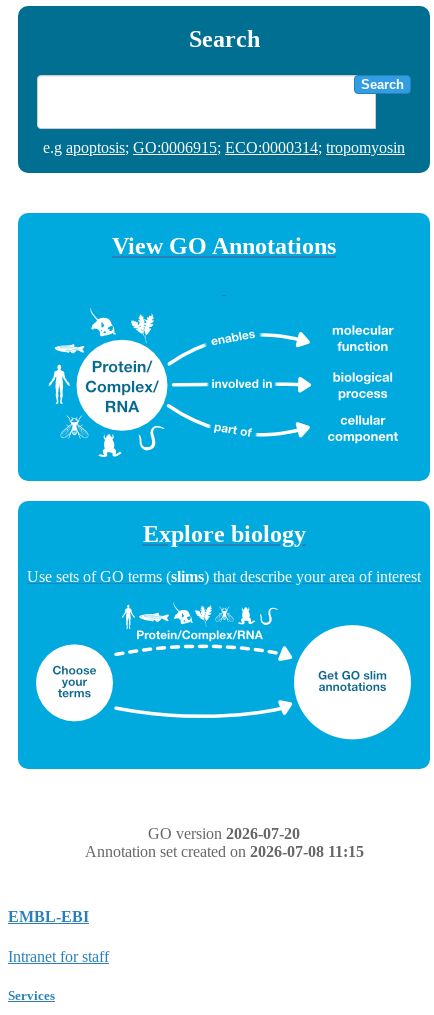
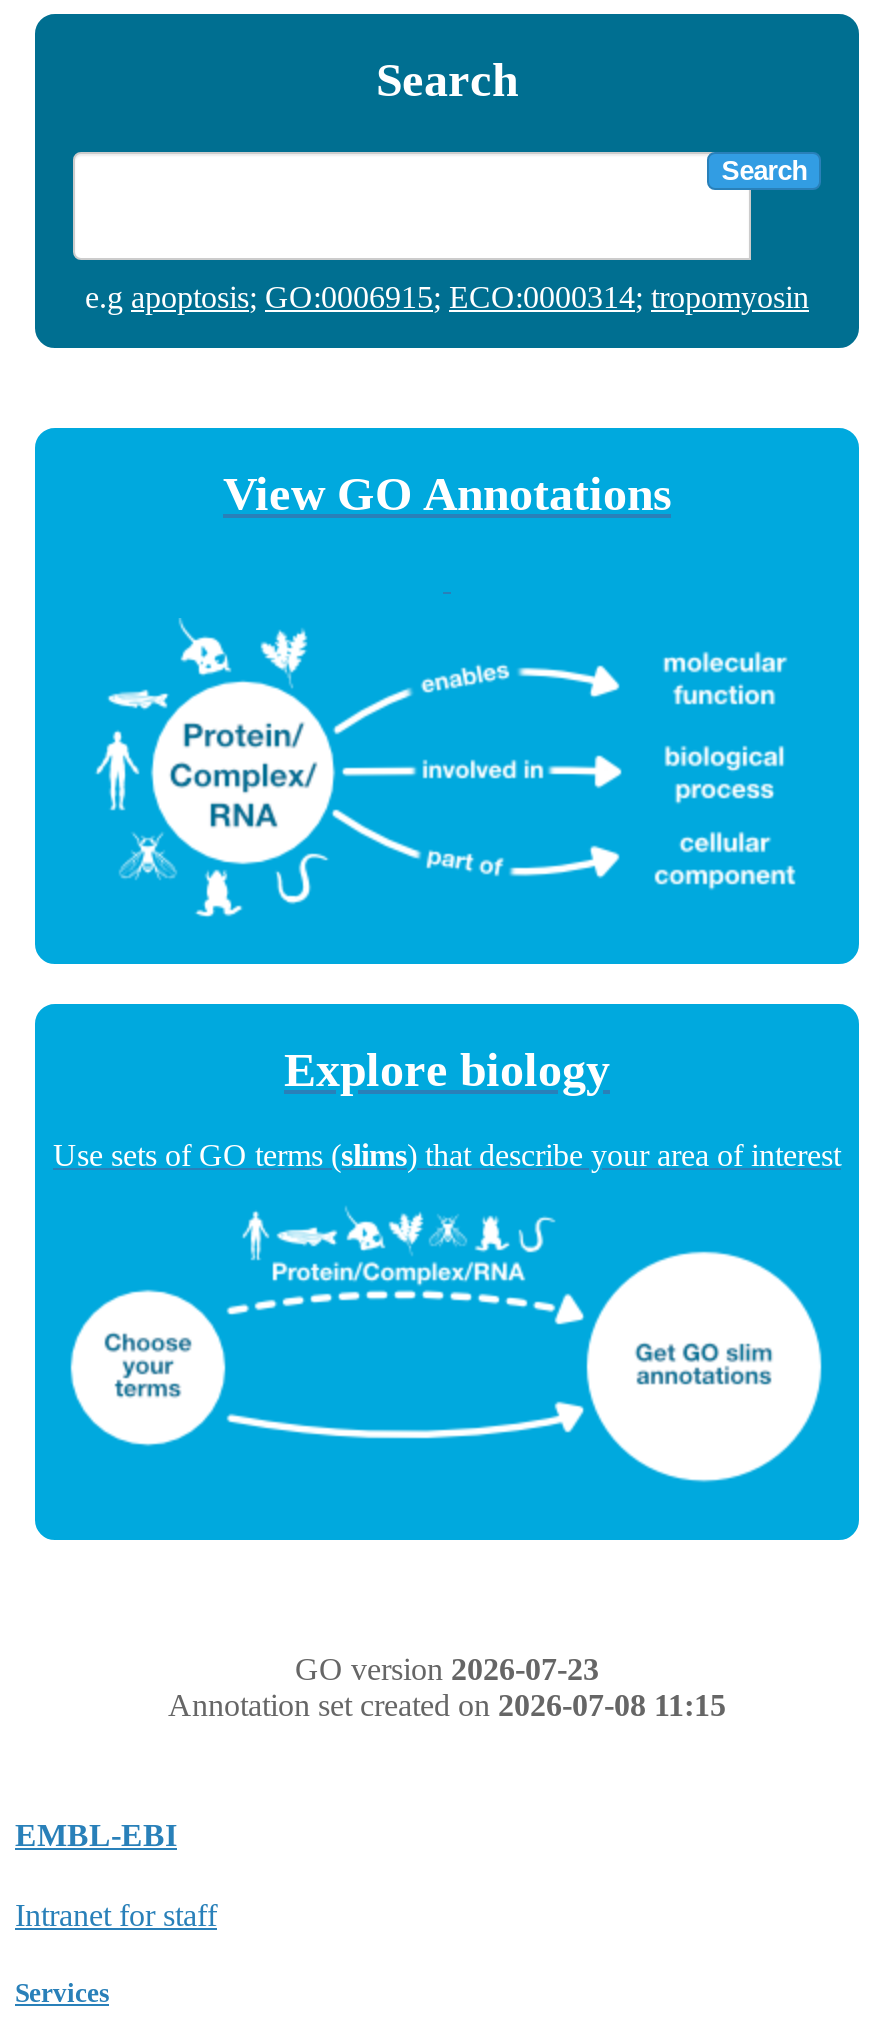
- GO version 2026-07-20
+ GO version 2026-07-23
